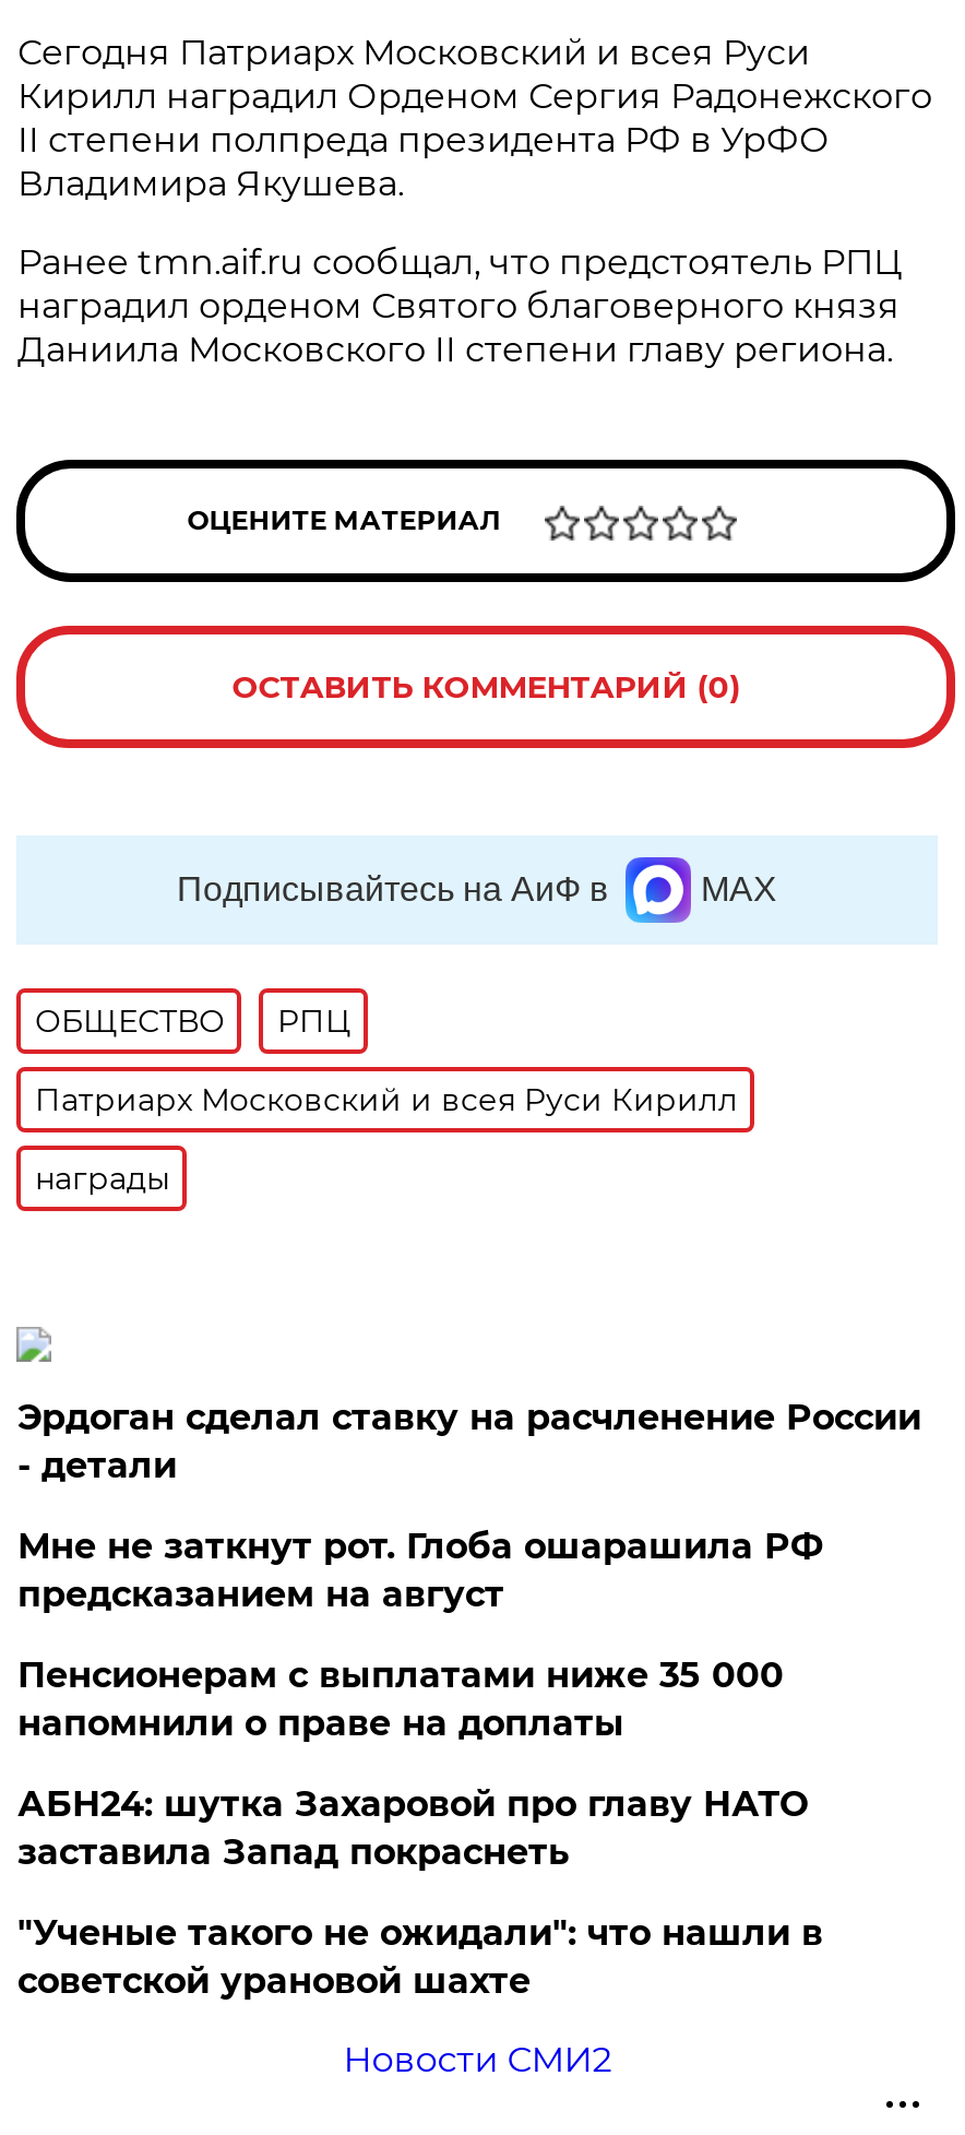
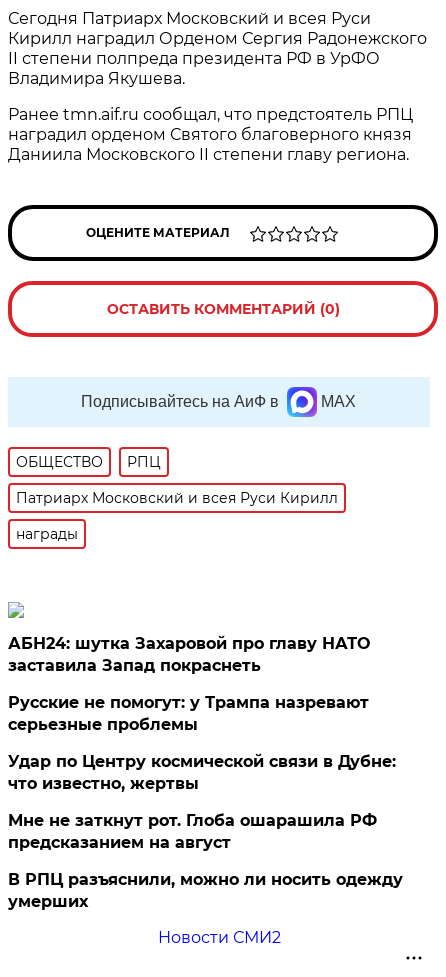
- Эрдоган сделал ставку на расчленение России
- - детали
- Пенсионерам с выплатами ниже 35 000
- напомнили о праве на доплаты

moved down: Мне не заткнут рот. Глоба ошарашила РФ | предсказанием на август

moved up: АБН24: шутка Захаровой про главу НАТО | заставила Запад покраснеть

- "Ученые такого не ожидали": что нашли в
- советской урановой шахте
+ Русские не помогут: у Трампа назревают
+ серьезные проблемы
+ Удар по Центру космической связи в Дубне:
+ что известно, жертвы
+ В РПЦ разъяснили, можно ли носить одежду
+ умерших
